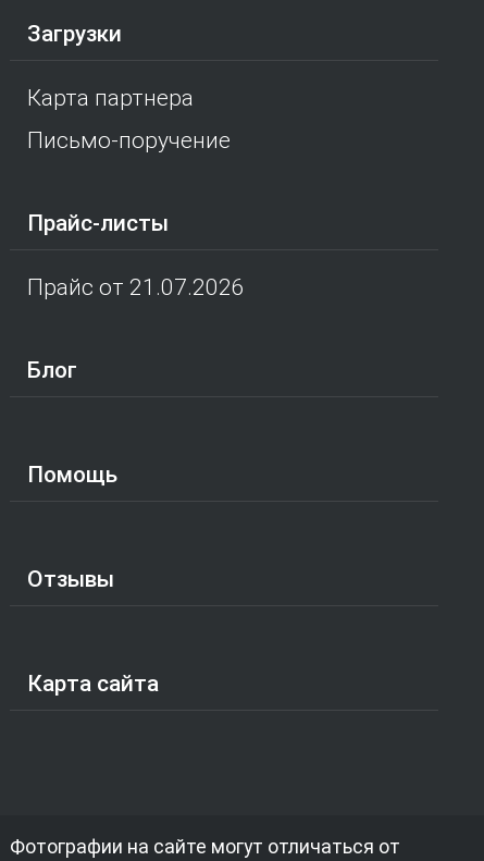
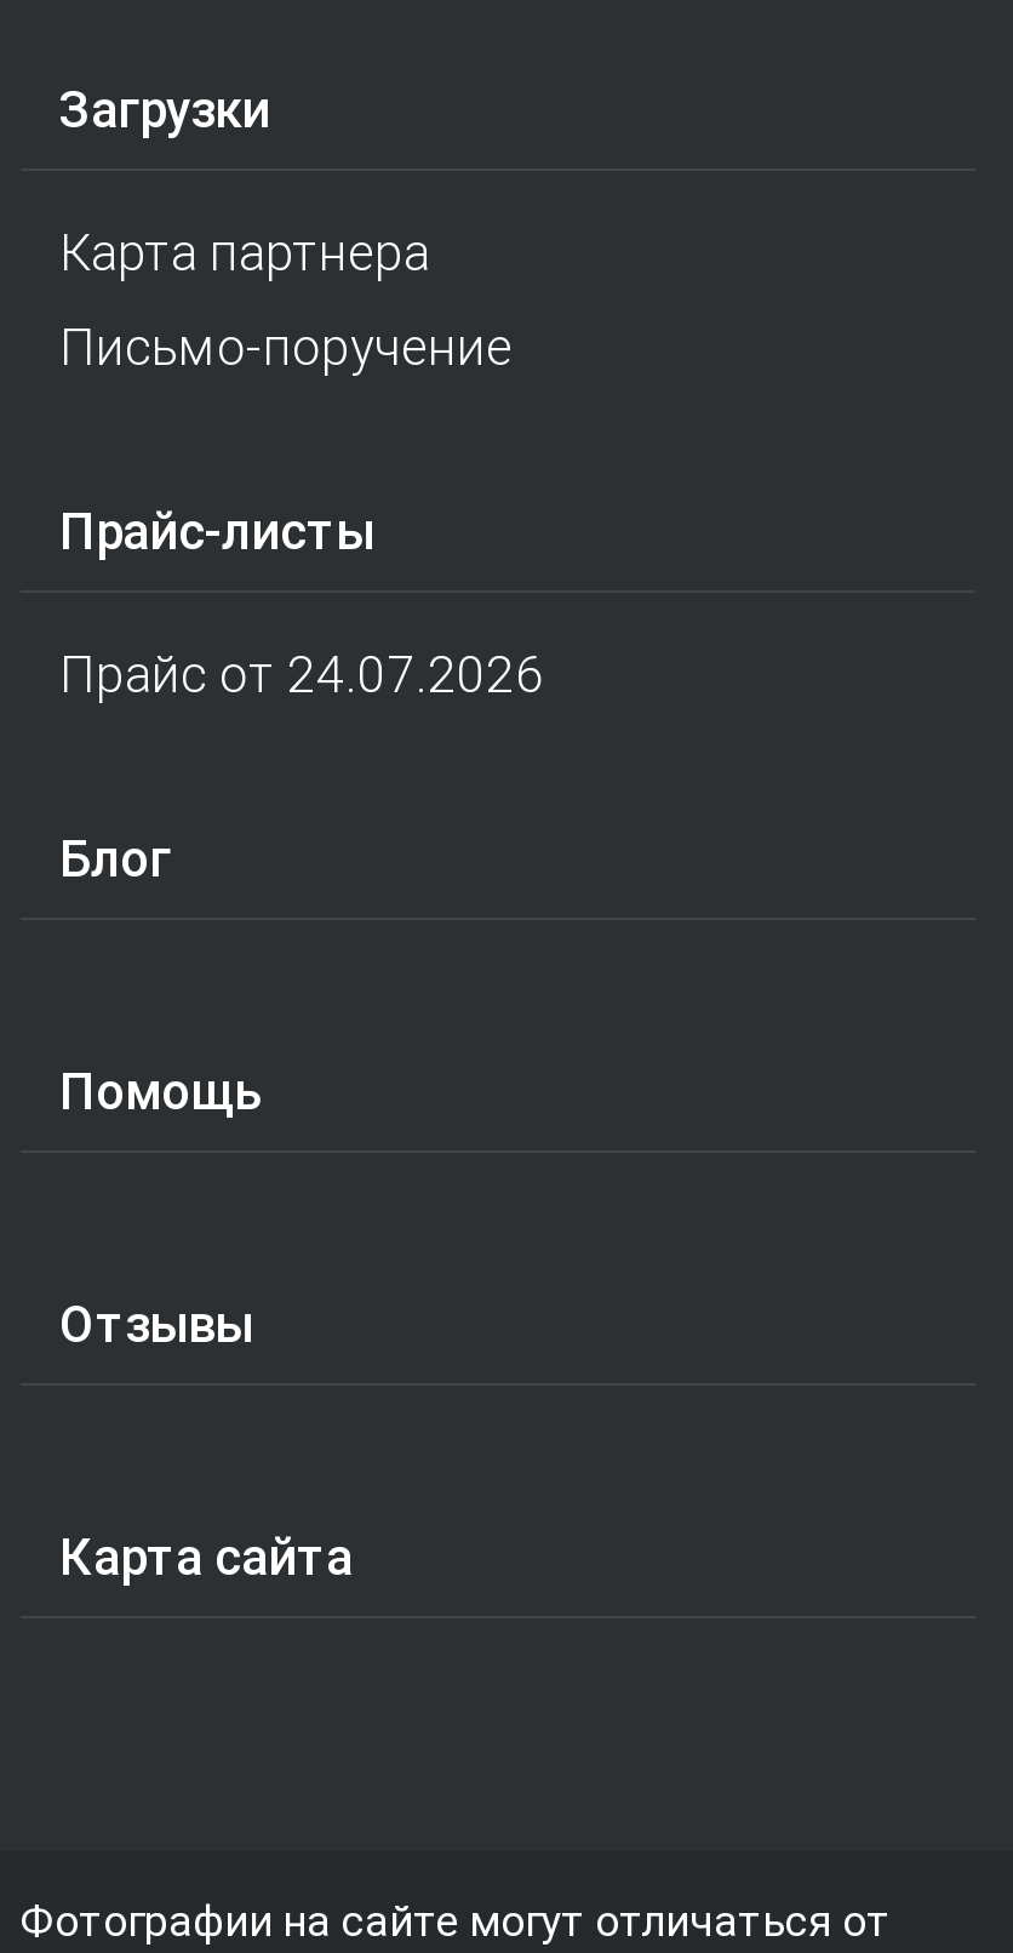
- Прайс от 21.07.2026
+ Прайс от 24.07.2026
